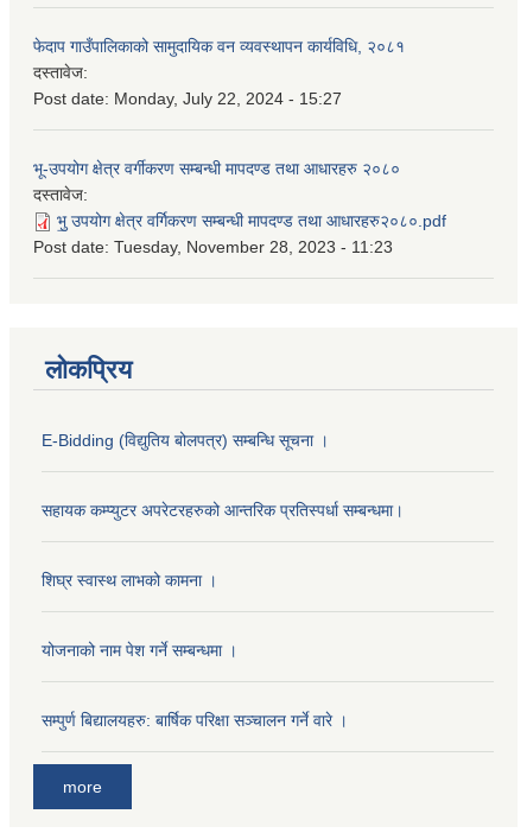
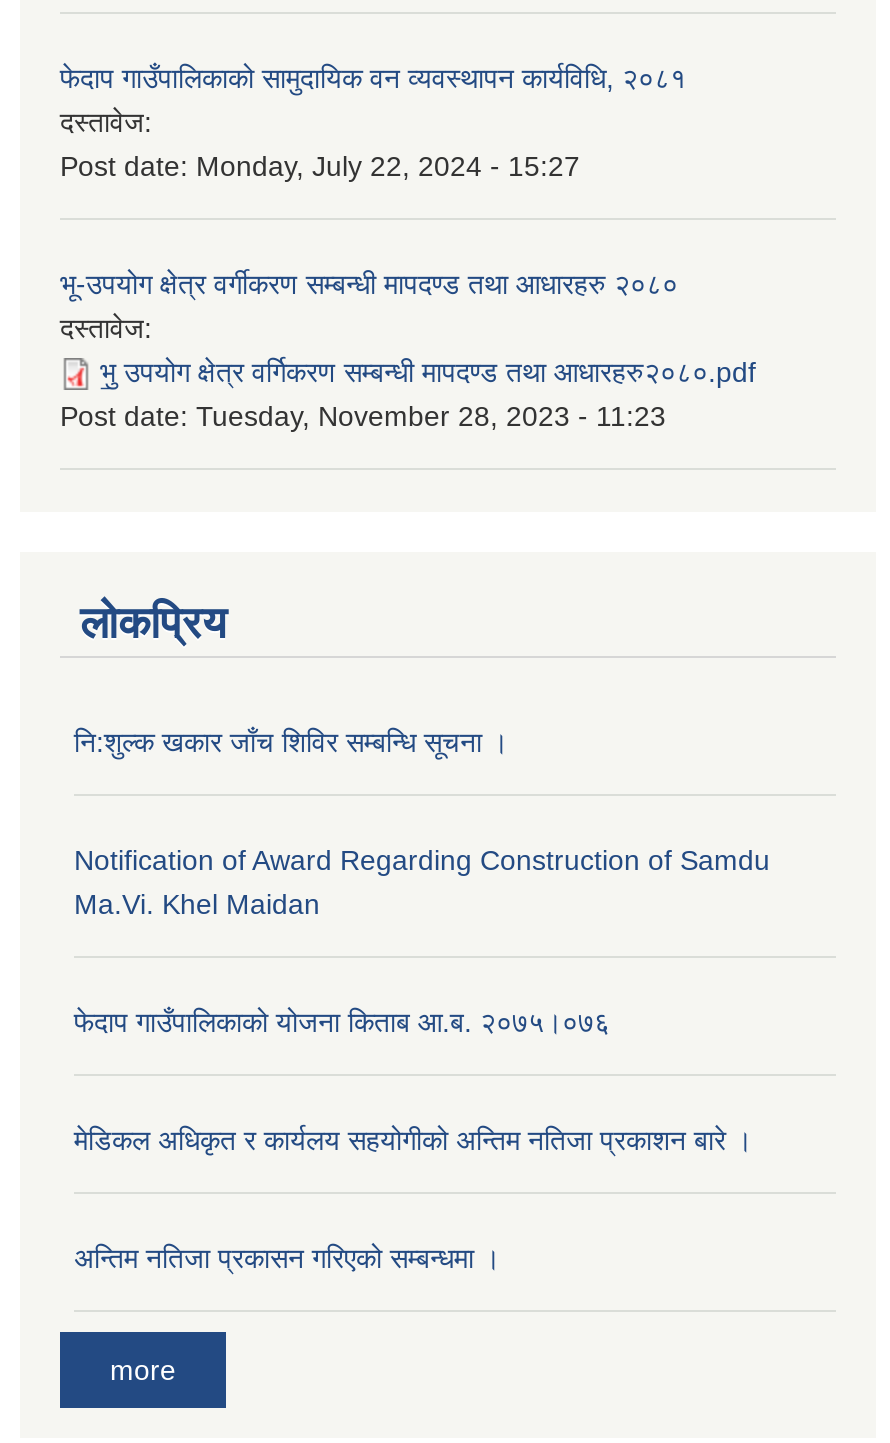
- E-Bidding (विद्युतिय बोलपत्र) सम्बन्धि सूचना ।
+ नि:शुल्क खकार जाँच शिविर सम्बन्धि सूचना ।

- सहायक कम्प्युटर अपरेटरहरुको आन्तरिक प्रतिस्पर्धा सम्बन्धमा।
+ Notification of Award Regarding Construction of Samdu
+ Ma.Vi. Khel Maidan

- शिघ्र स्वास्थ लाभको कामना ।
+ फेदाप गाउँपालिकाको योजना किताब आ.ब. २०७५।०७६

- योजनाको नाम पेश गर्ने सम्बन्धमा ।
+ मेडिकल अधिकृत र कार्यलय सहयोगीको अन्तिम नतिजा प्रकाशन बारे ।

- सम्पुर्ण बिद्यालयहरु: बार्षिक परिक्षा सञ्चालन गर्ने वारे ।
+ अन्तिम नतिजा प्रकासन गरिएको सम्बन्धमा ।
